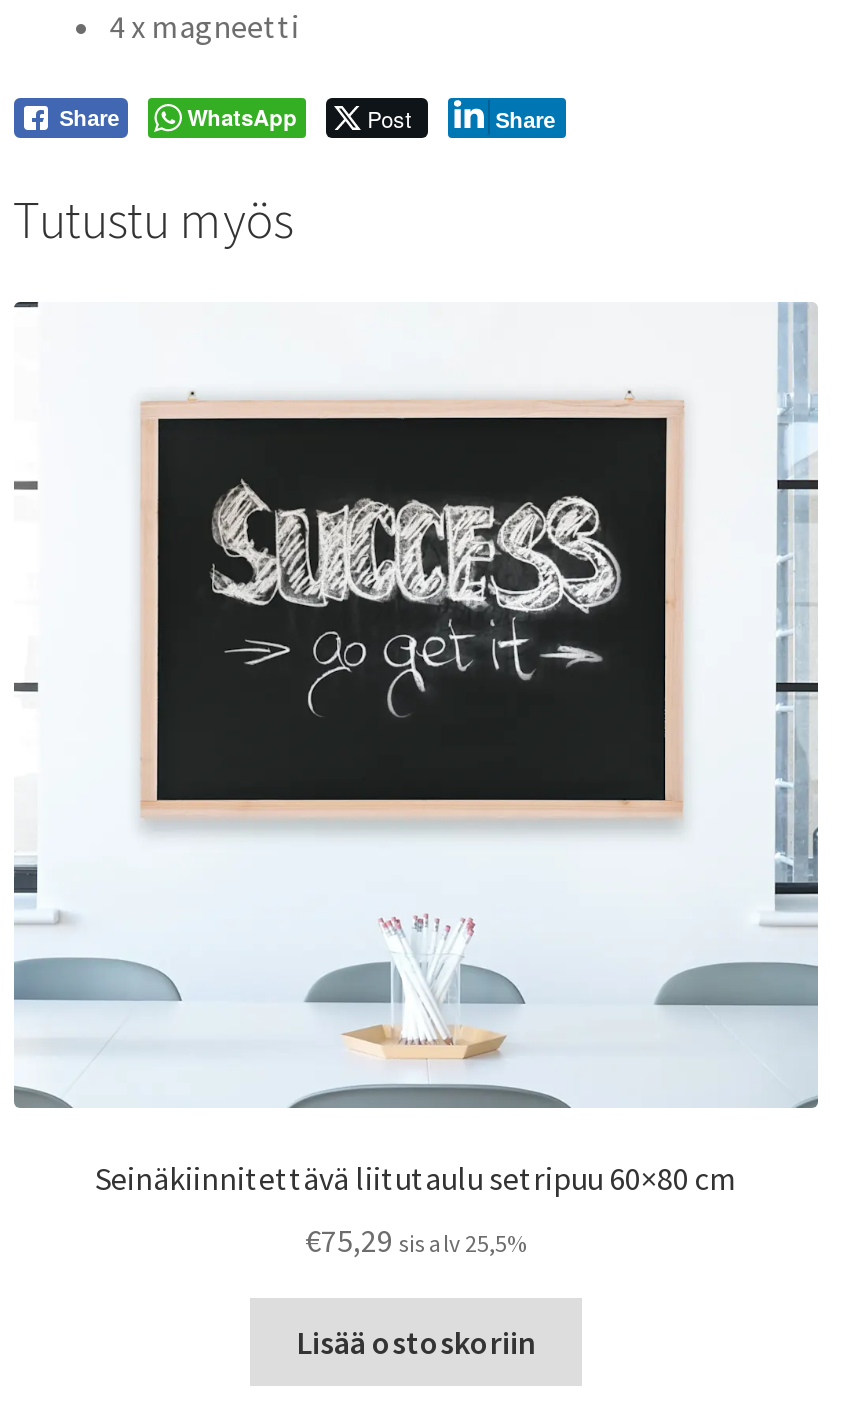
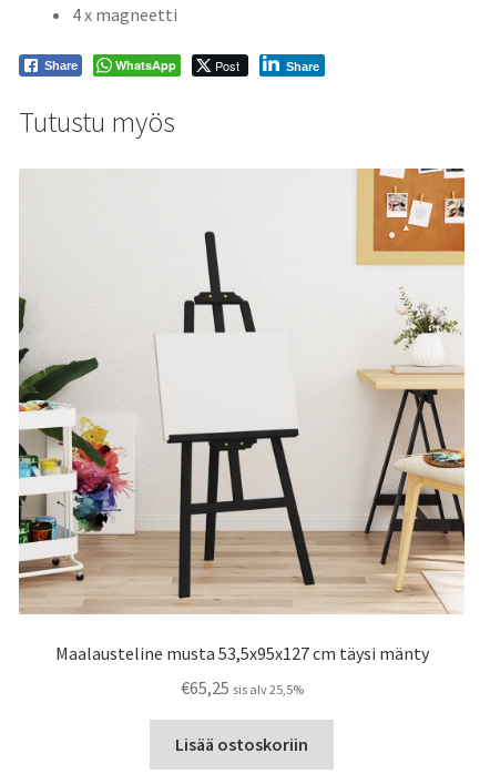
- [image]
- Seinäkiinnitettävä liitutaulu setripuu 60×80 cm
+ [image]
+ Maalausteline musta 53,5x95x127 cm täysi mänty

- €75,29 sis alv 25,5%
+ €65,25 sis alv 25,5%
